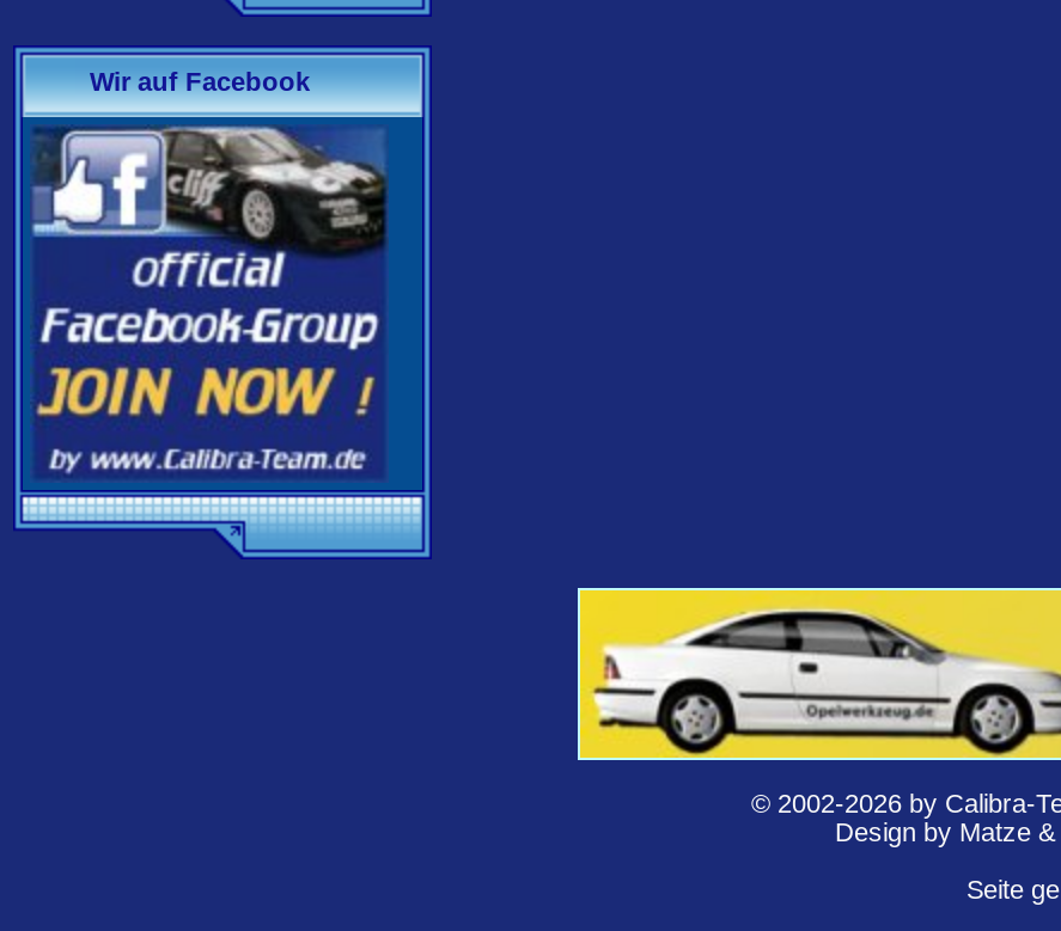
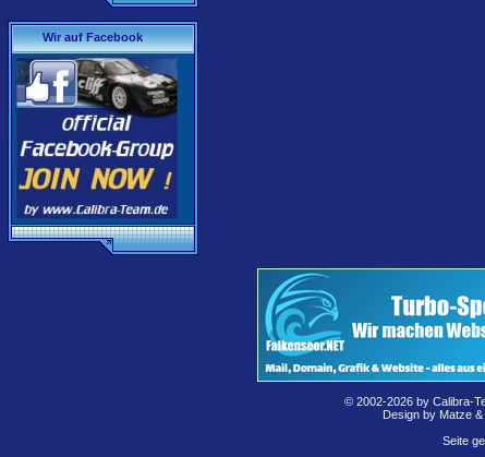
- [image]
+ [image]
